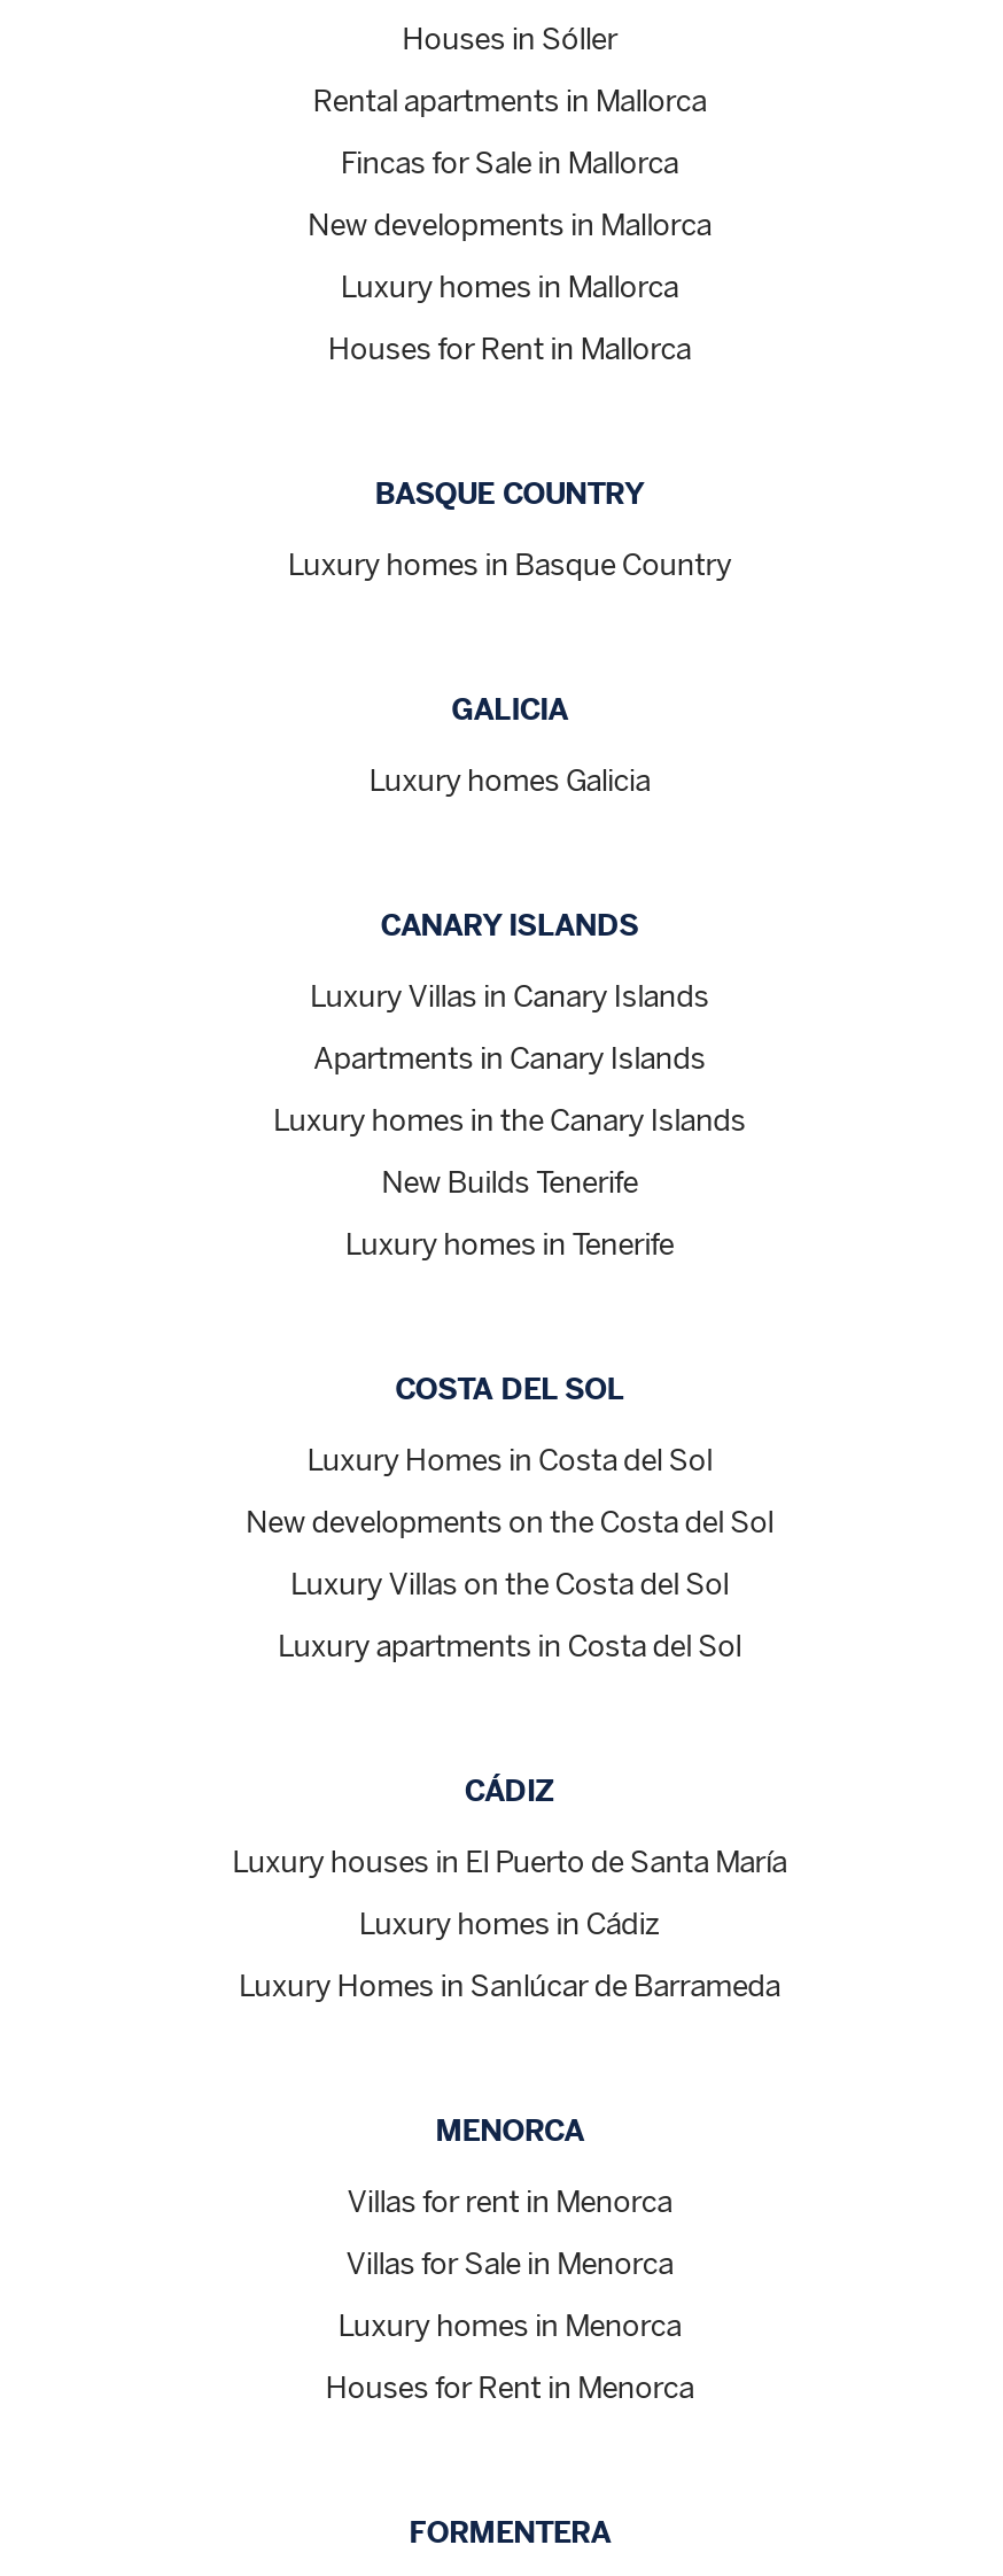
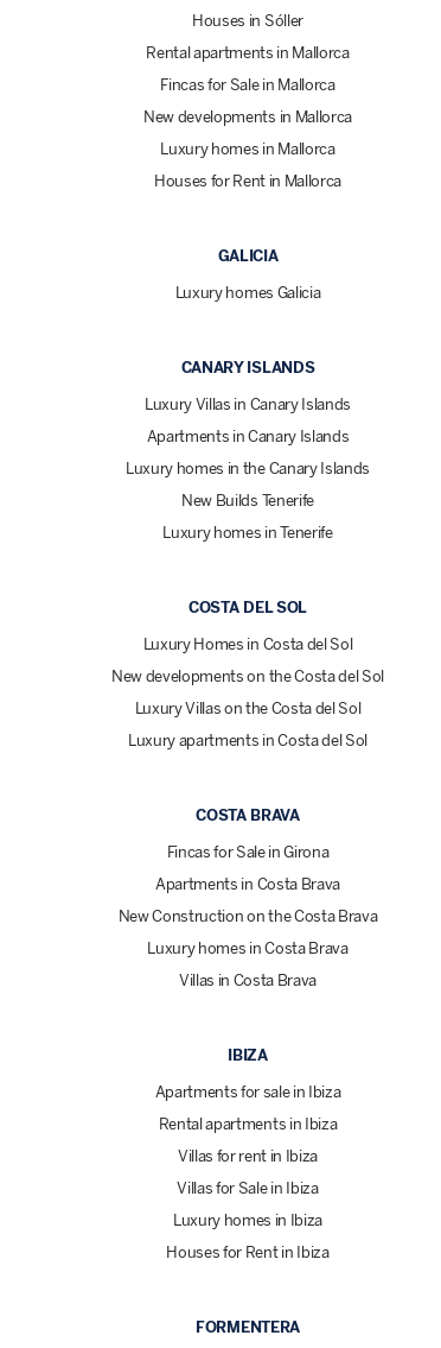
- BASQUE COUNTRY
- Luxury homes in Basque Country

moved up: GALICIA | Luxury homes Galicia | CANARY ISLANDS | ... | Luxury Villas on the Costa del Sol | Luxury apartments in Costa del Sol

- CÁDIZ
- Luxury houses in El Puerto de Santa María
- Luxury homes in Cádiz
- Luxury Homes in Sanlúcar de Barrameda
+ COSTA BRAVA
+ Fincas for Sale in Girona
+ Apartments in Costa Brava
+ New Construction on the Costa Brava
+ Luxury homes in Costa Brava
+ Villas in Costa Brava

- MENORCA
- Villas for rent in Menorca
- Villas for Sale in Menorca
- Luxury homes in Menorca
- Houses for Rent in Menorca
+ IBIZA
+ Apartments for sale in Ibiza
+ Rental apartments in Ibiza
+ Villas for rent in Ibiza
+ Villas for Sale in Ibiza
+ Luxury homes in Ibiza
+ Houses for Rent in Ibiza
